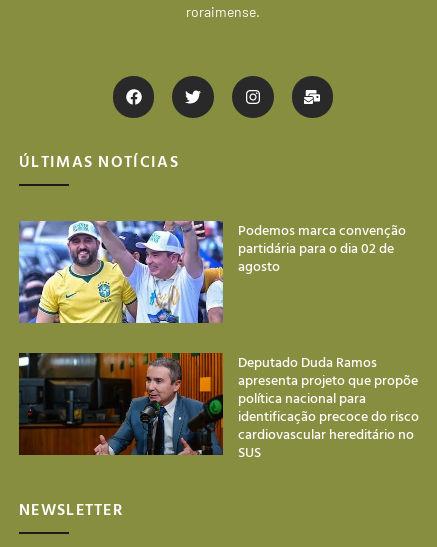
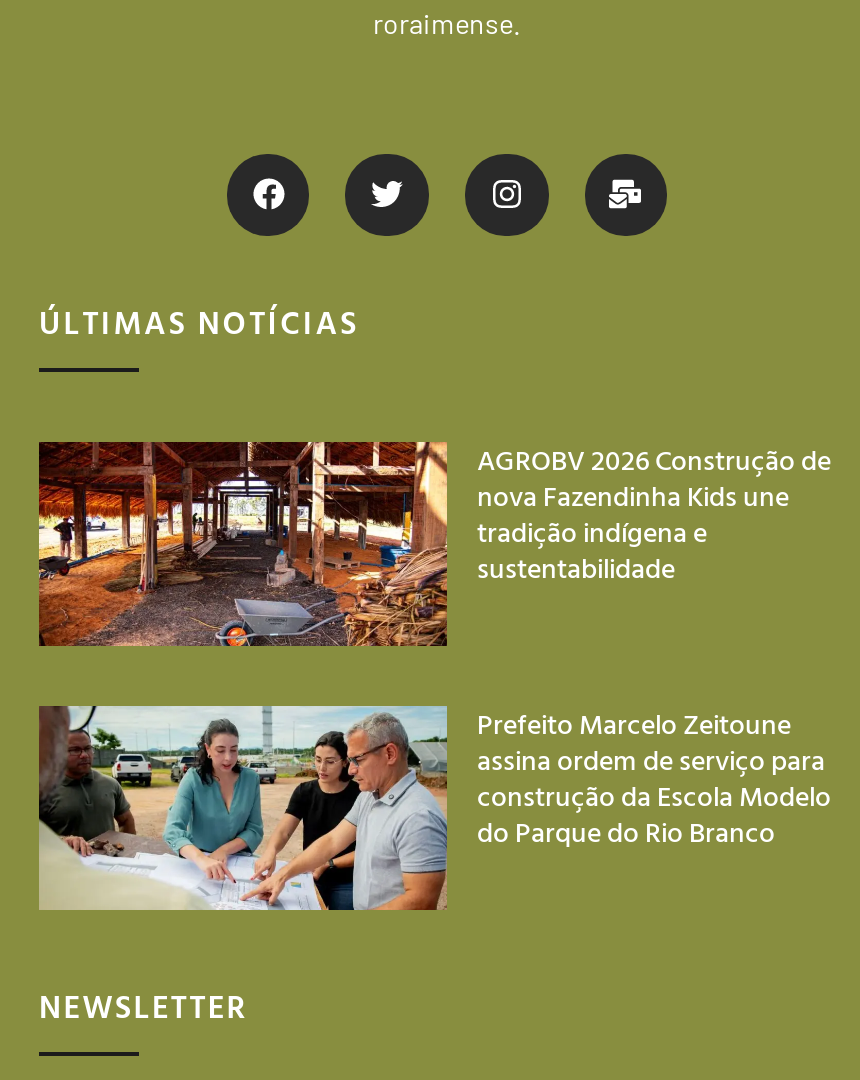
- [image]
- Podemos marca convenção
- partidária para o dia 02 de
- agosto
+ [image]
+ AGROBV 2026 Construção de
+ nova Fazendinha Kids une
+ tradição indígena e
+ sustentabilidade

- [image]
- Deputado Duda Ramos
- apresenta projeto que propõe
- política nacional para
- identificação precoce do risco
- cardiovascular hereditário no
- SUS
+ [image]
+ Prefeito Marcelo Zeitoune
+ assina ordem de serviço para
+ construção da Escola Modelo
+ do Parque do Rio Branco
